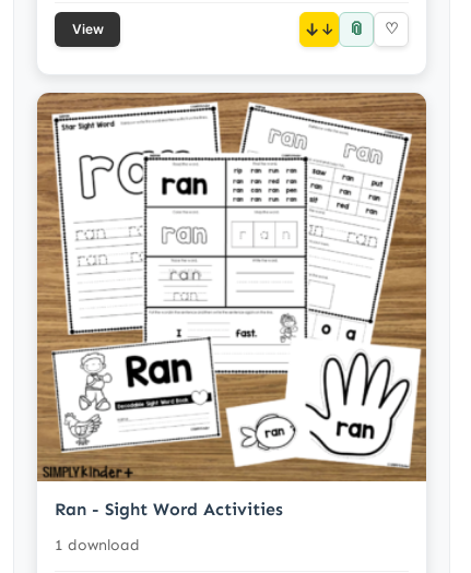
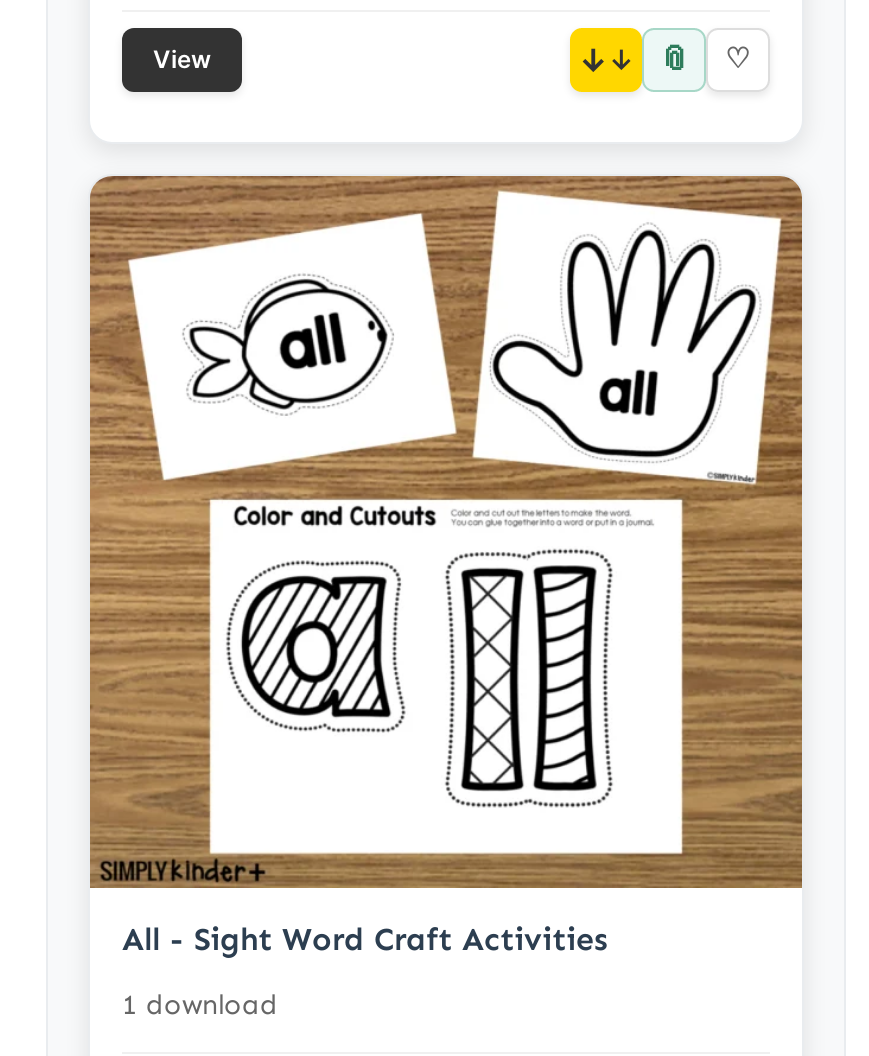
- [image]
- Ran - Sight Word Activities
+ [image]
+ All - Sight Word Craft Activities
